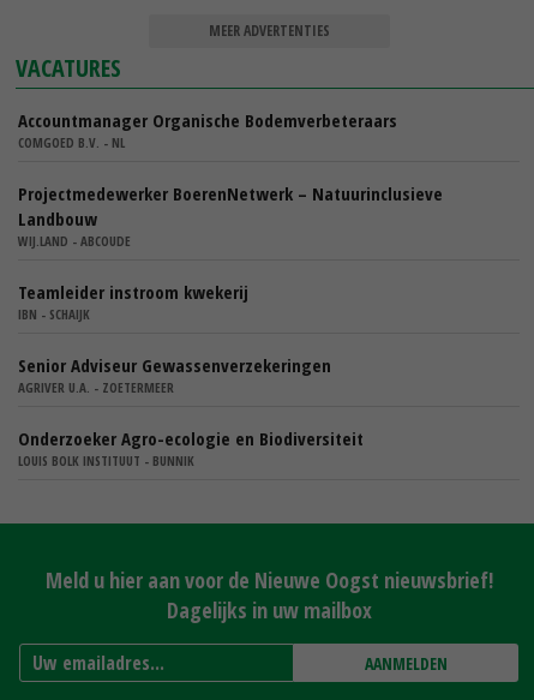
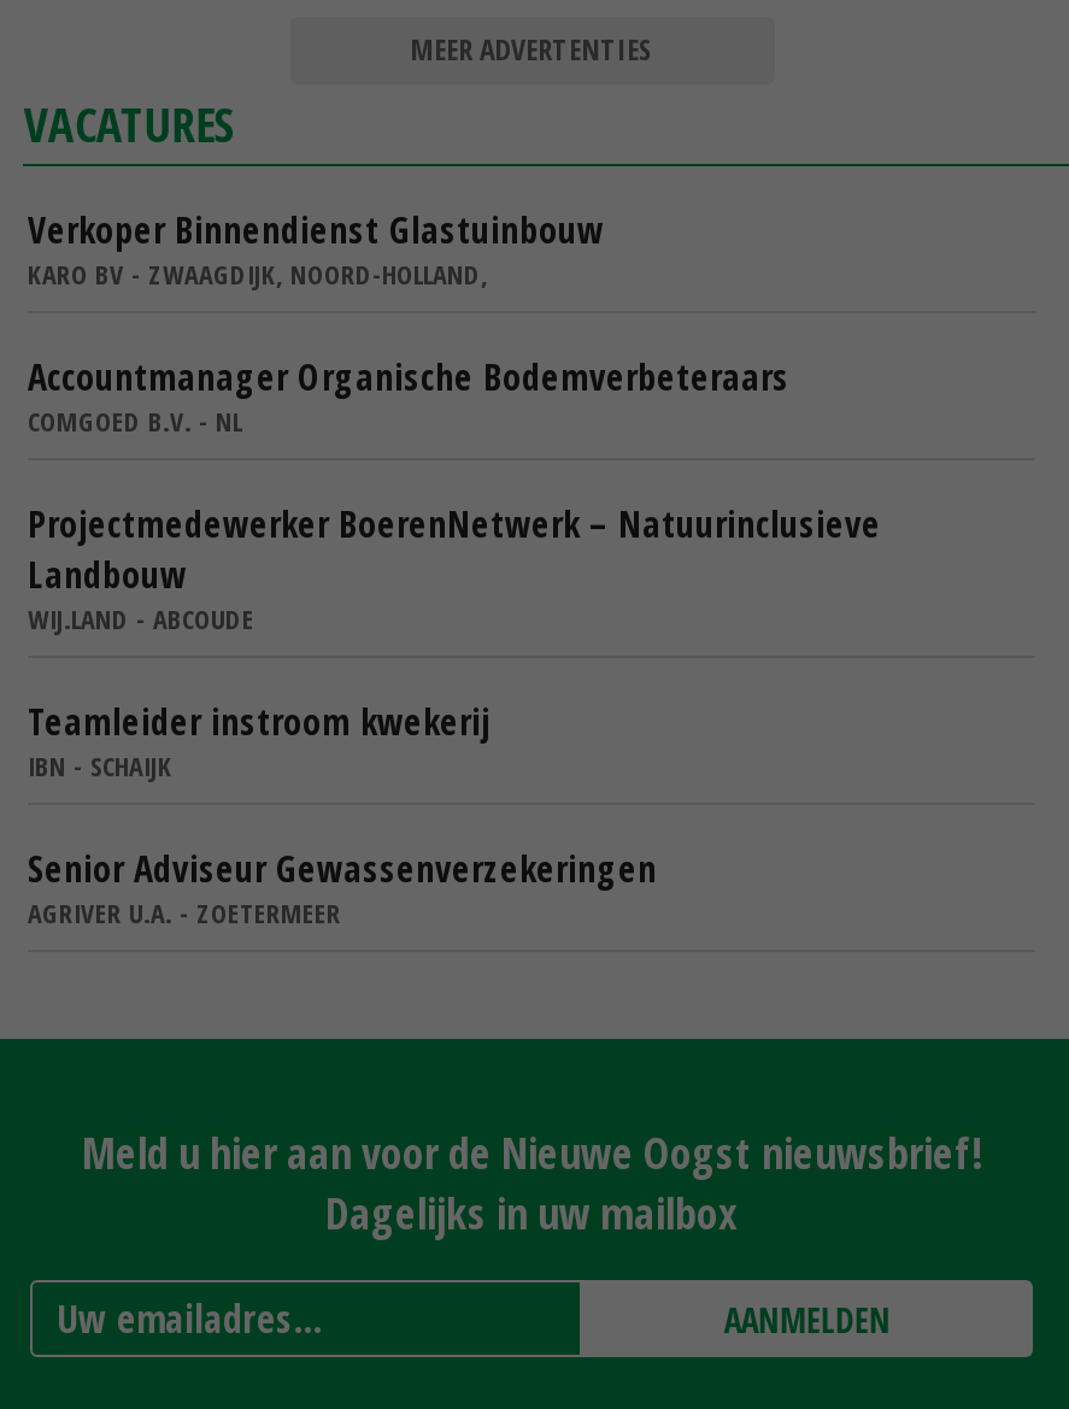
+ Verkoper Binnendienst Glastuinbouw
+ KARO BV - ZWAAGDIJK, NOORD-HOLLAND,

moved down: Accountmanager Organische Bodemverbeteraars | COMGOED B.V. - NL | Projectmedewerker BoerenNetwerk – Natuurinclusieve | ... | Senior Adviseur Gewassenverzekeringen | AGRIVER U.A. - ZOETERMEER

- Onderzoeker Agro-ecologie en Biodiversiteit
- LOUIS BOLK INSTITUUT - BUNNIK
